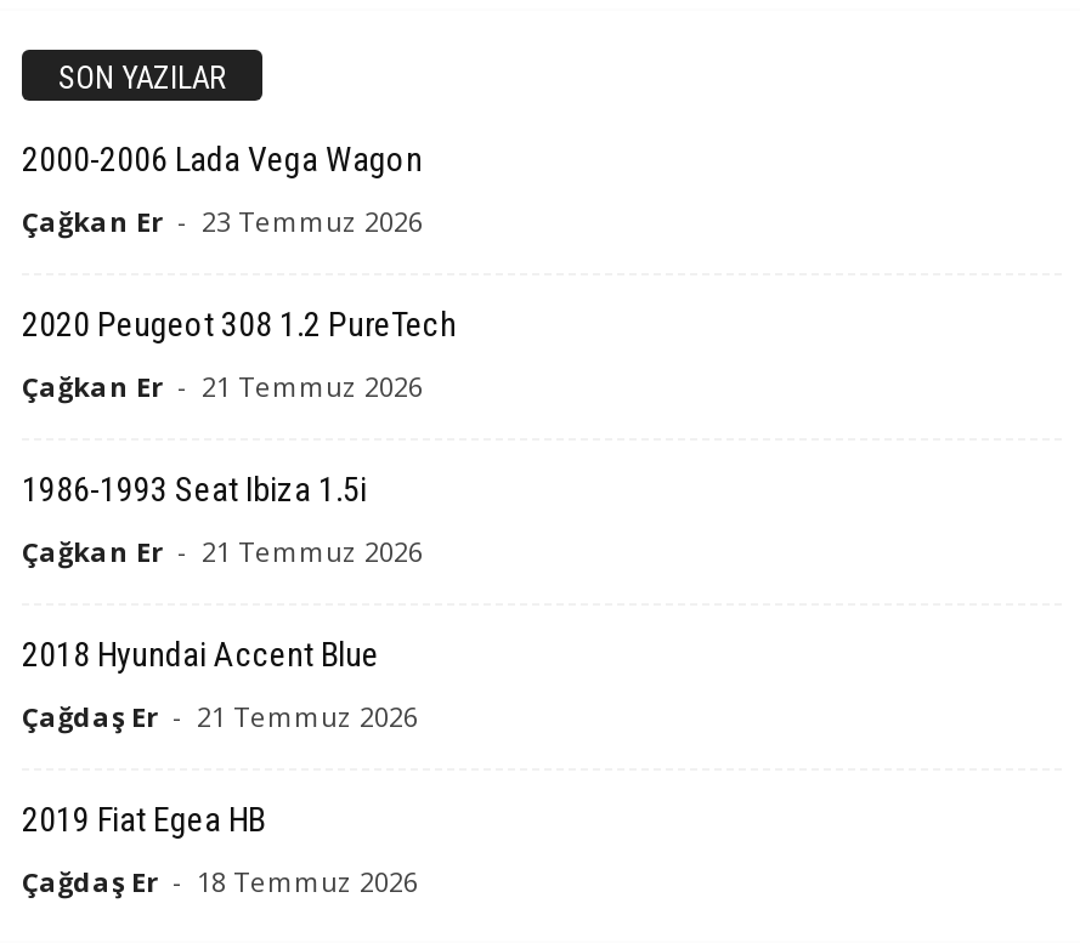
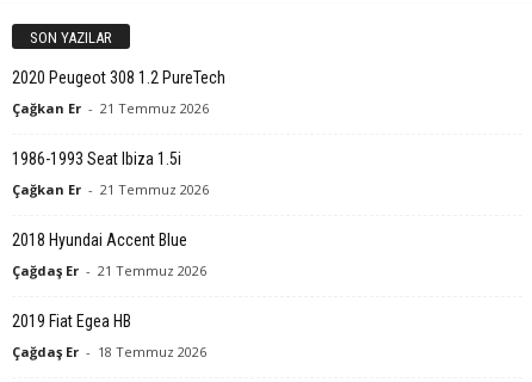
- 2000-2006 Lada Vega Wagon
- Çağkan Er - 23 Temmuz 2026
